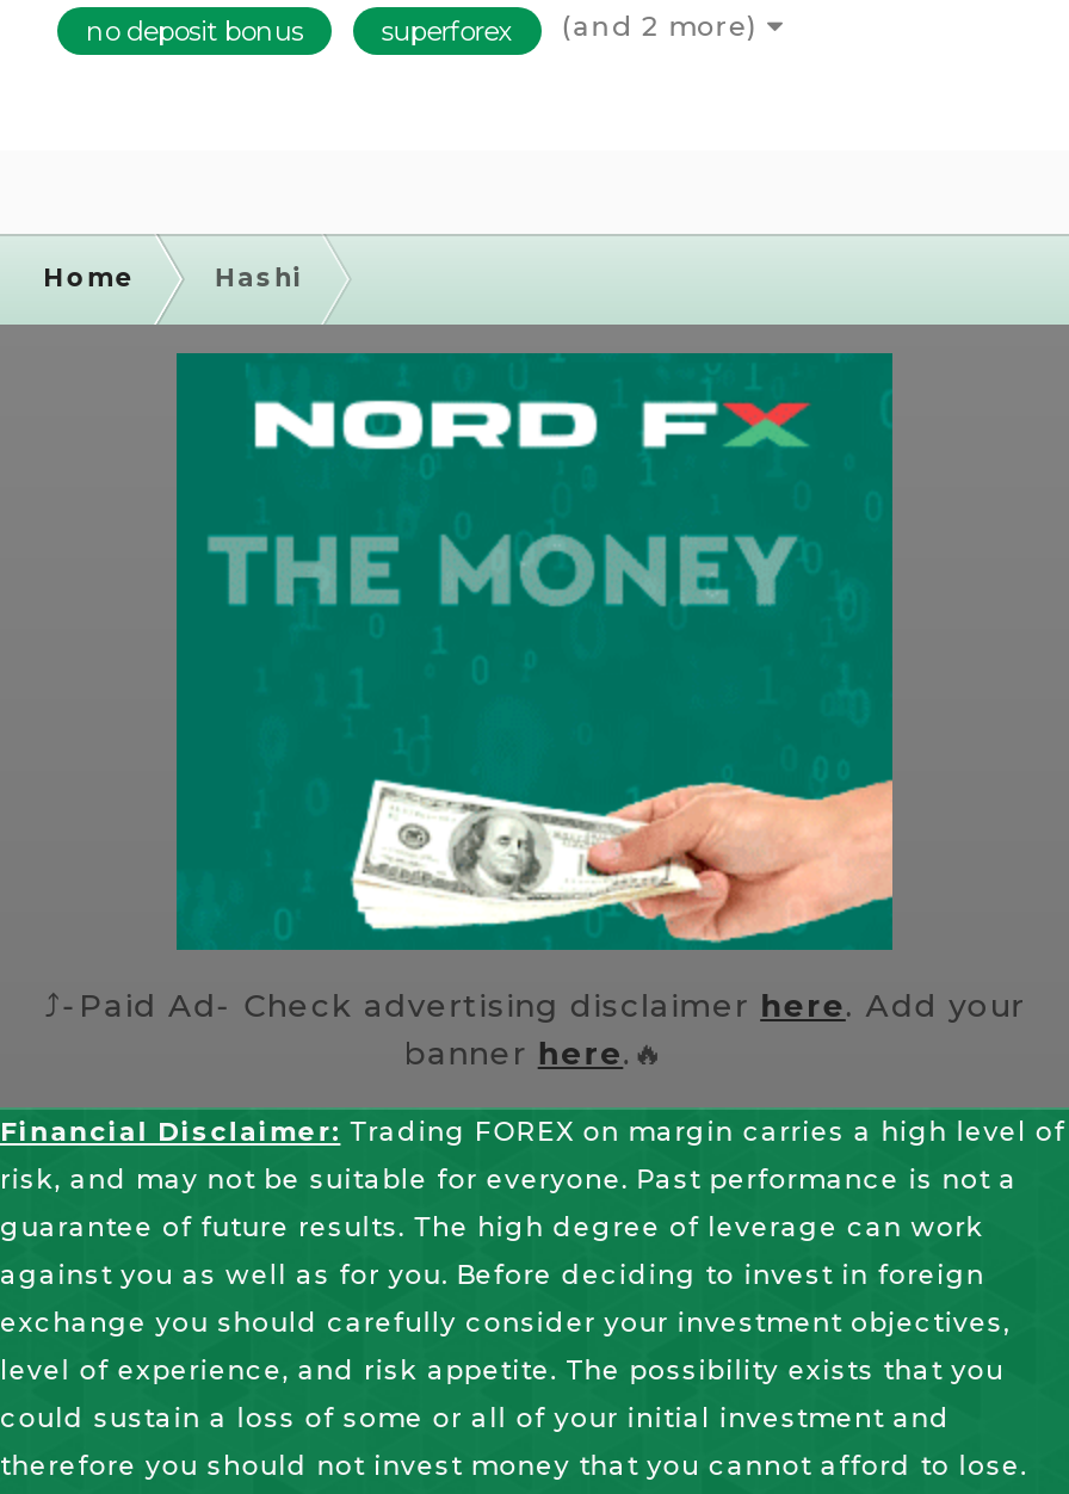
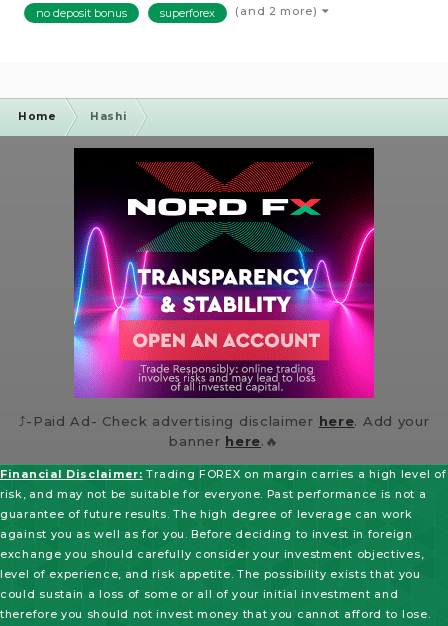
- [image]
+ [image]
